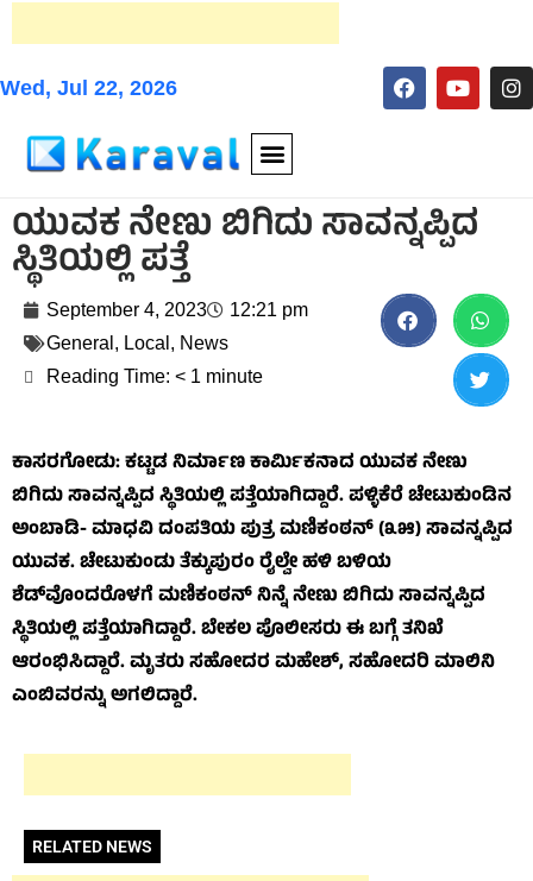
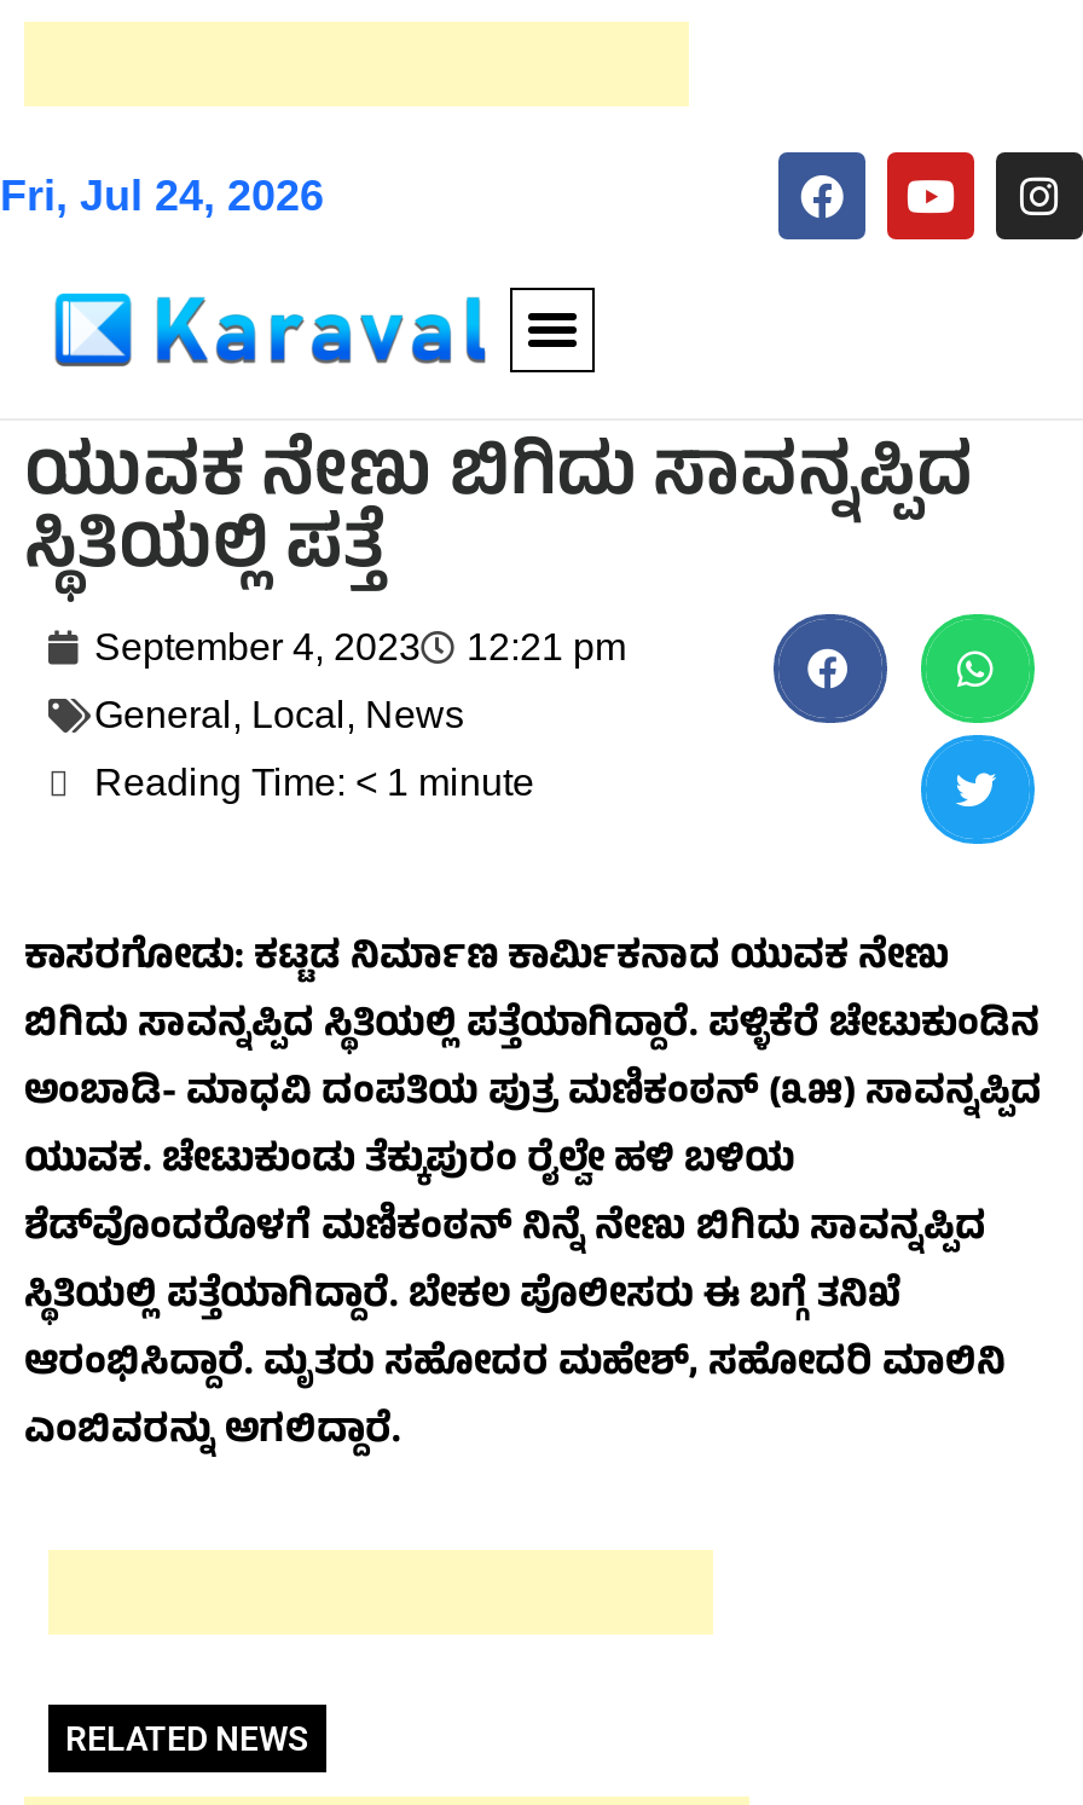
- Wed, Jul 22, 2026
+ Fri, Jul 24, 2026
